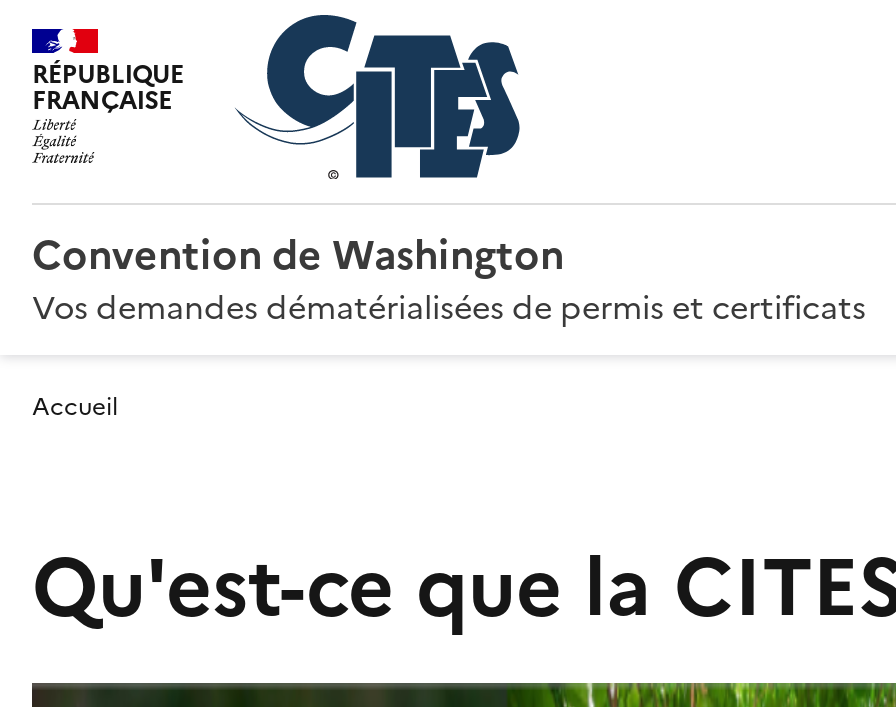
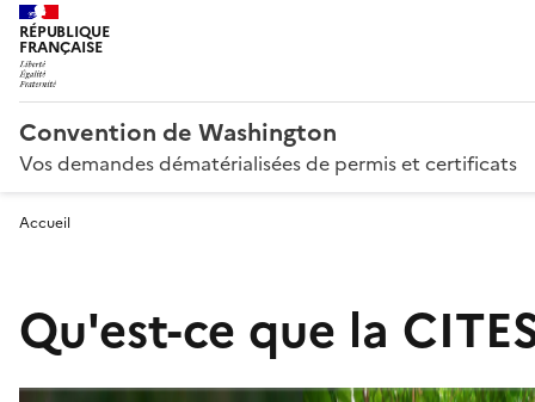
- [image]
